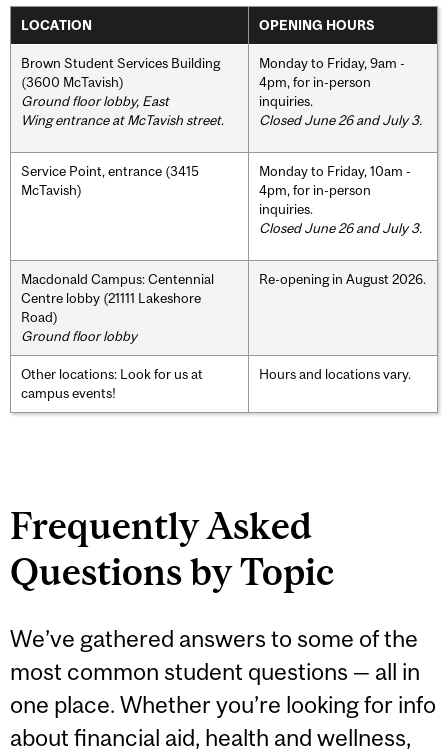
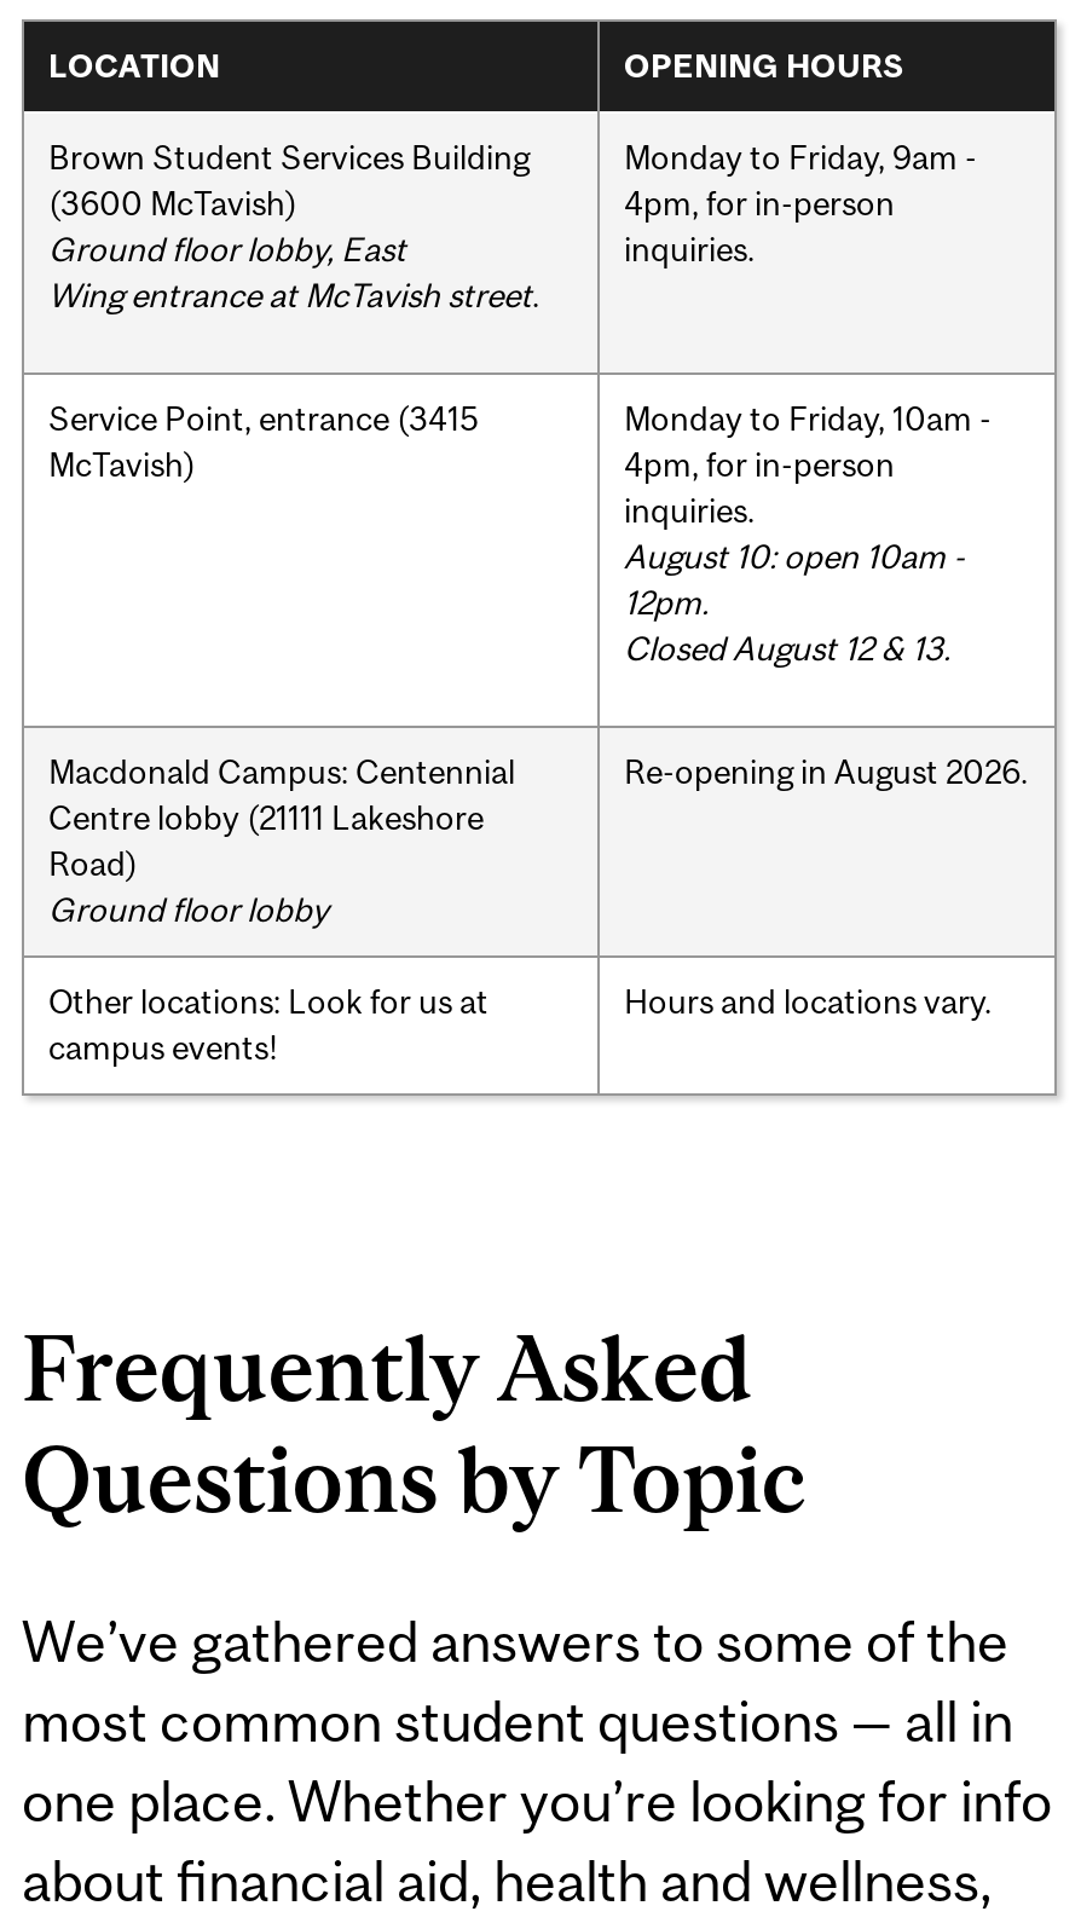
- Closed June 26 and July 3.

- Closed June 26 and July 3.
+ August 10: open 10am -
+ 12pm.
+ Closed August 12 & 13.
